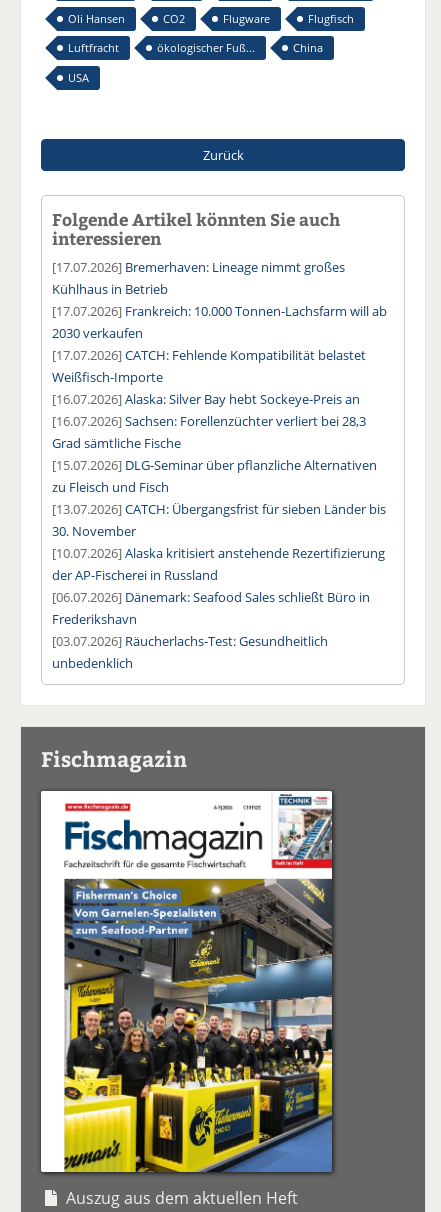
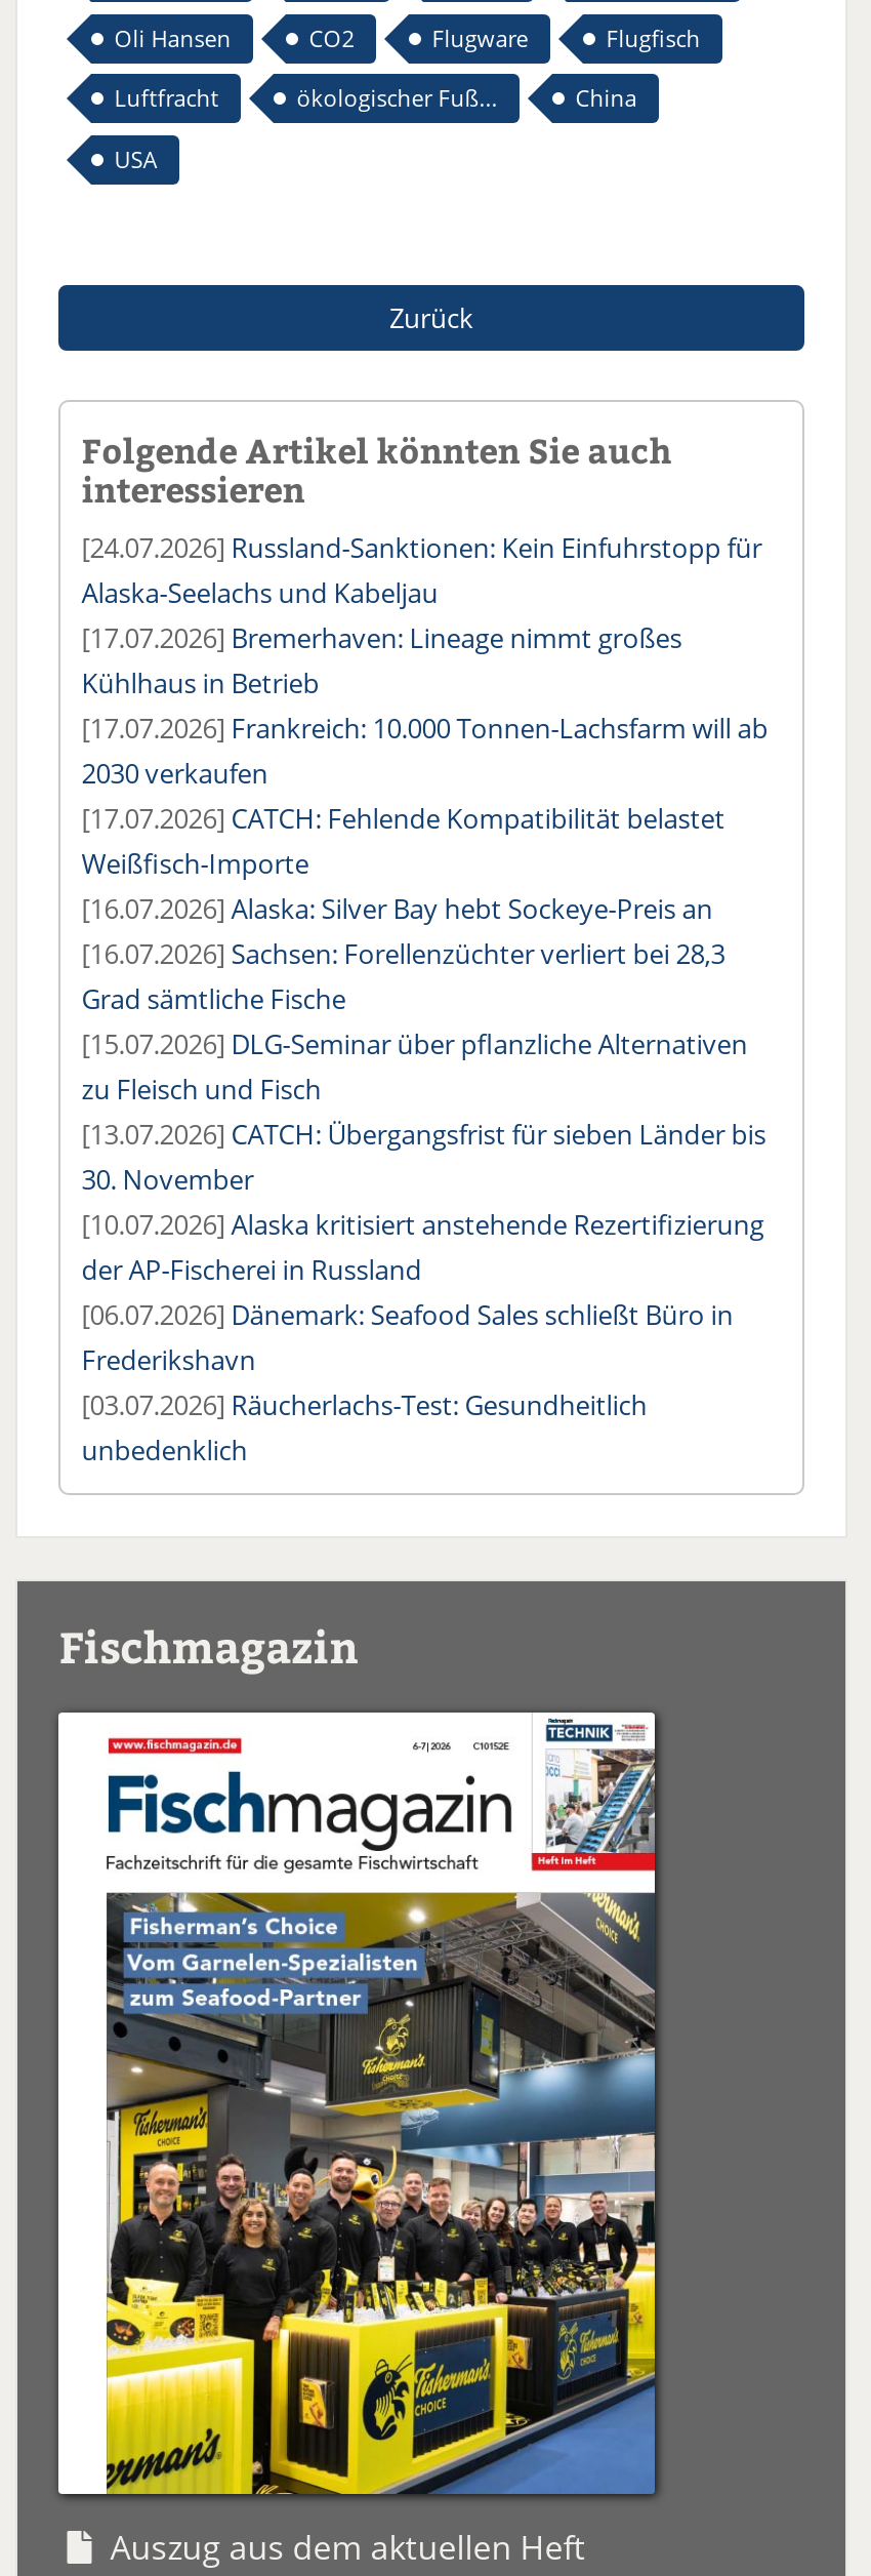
+ [24.07.2026] Russland-Sanktionen: Kein Einfuhrstopp für
+ Alaska-Seelachs und Kabeljau
